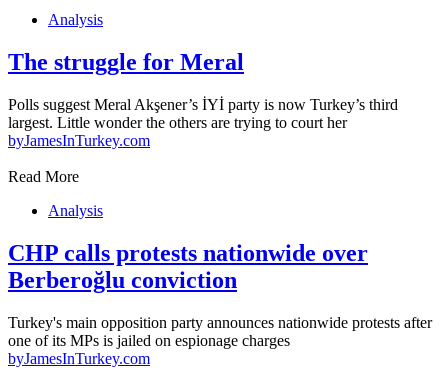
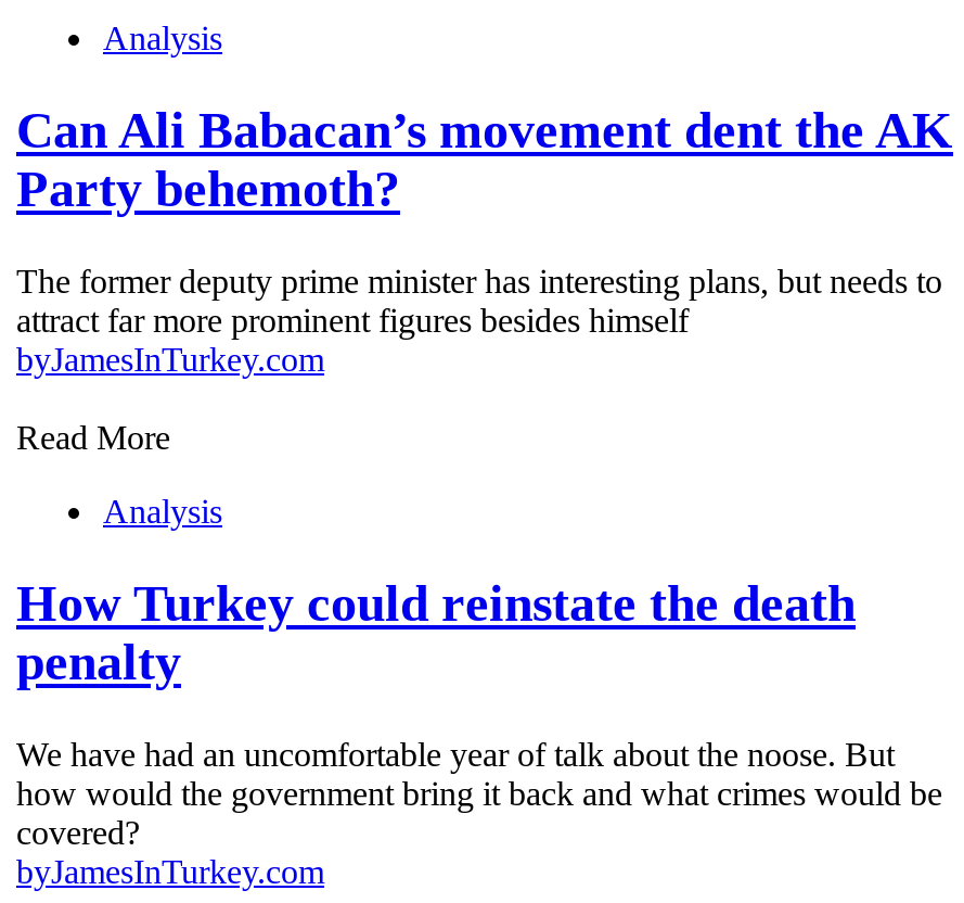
- The struggle for Meral
+ Can Ali Babacan’s movement dent the AK
+ Party behemoth?

- Polls suggest Meral Akşener’s İYİ party is now Turkey’s third
- largest. Little wonder the others are trying to court her
+ The former deputy prime minister has interesting plans, but needs to
+ attract far more prominent figures besides himself

- CHP calls protests nationwide over
- Berberoğlu conviction
+ How Turkey could reinstate the death
+ penalty

- Turkey's main opposition party announces nationwide protests after
- one of its MPs is jailed on espionage charges
+ We have had an uncomfortable year of talk about the noose. But
+ how would the government bring it back and what crimes would be
+ covered?
